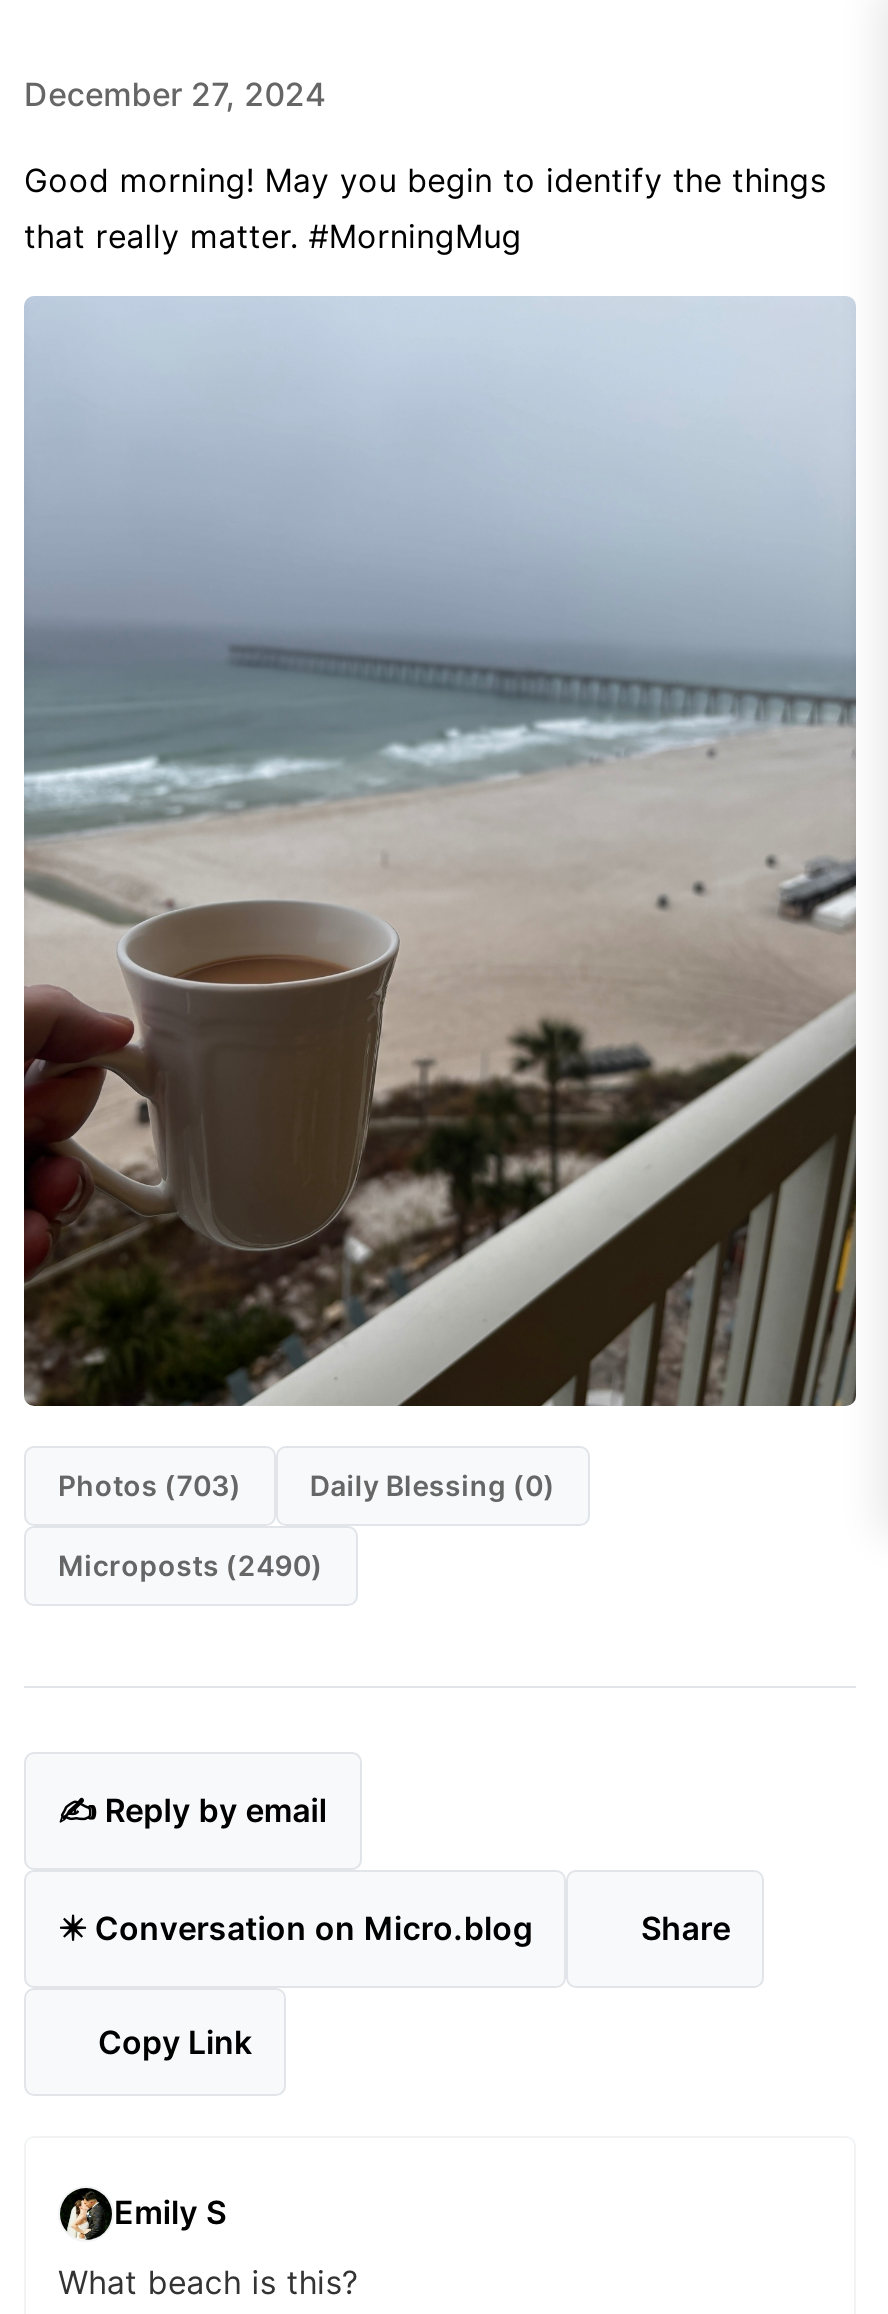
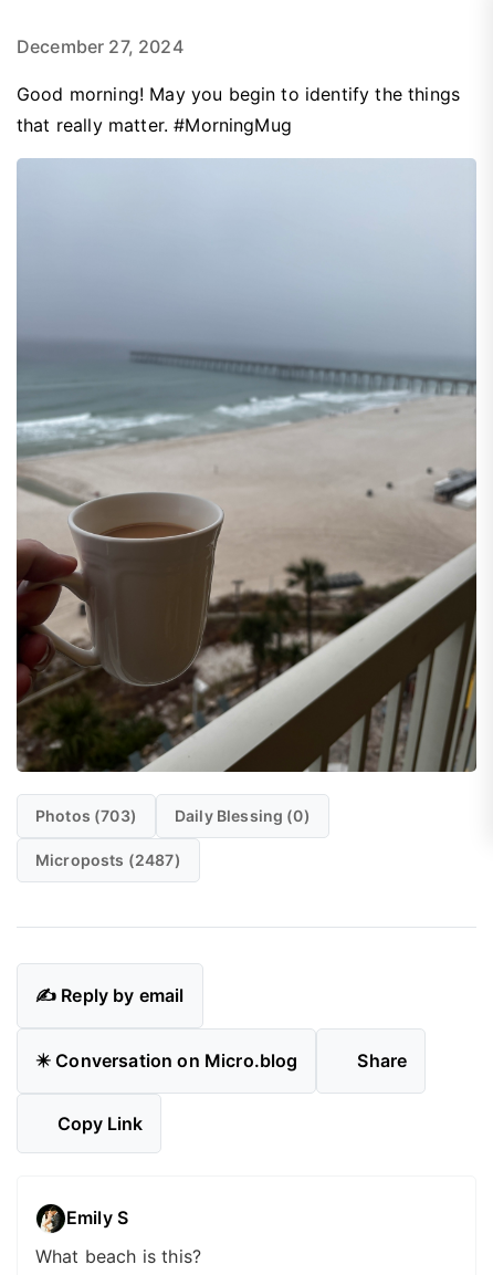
- Microposts (2490)
+ Microposts (2487)
